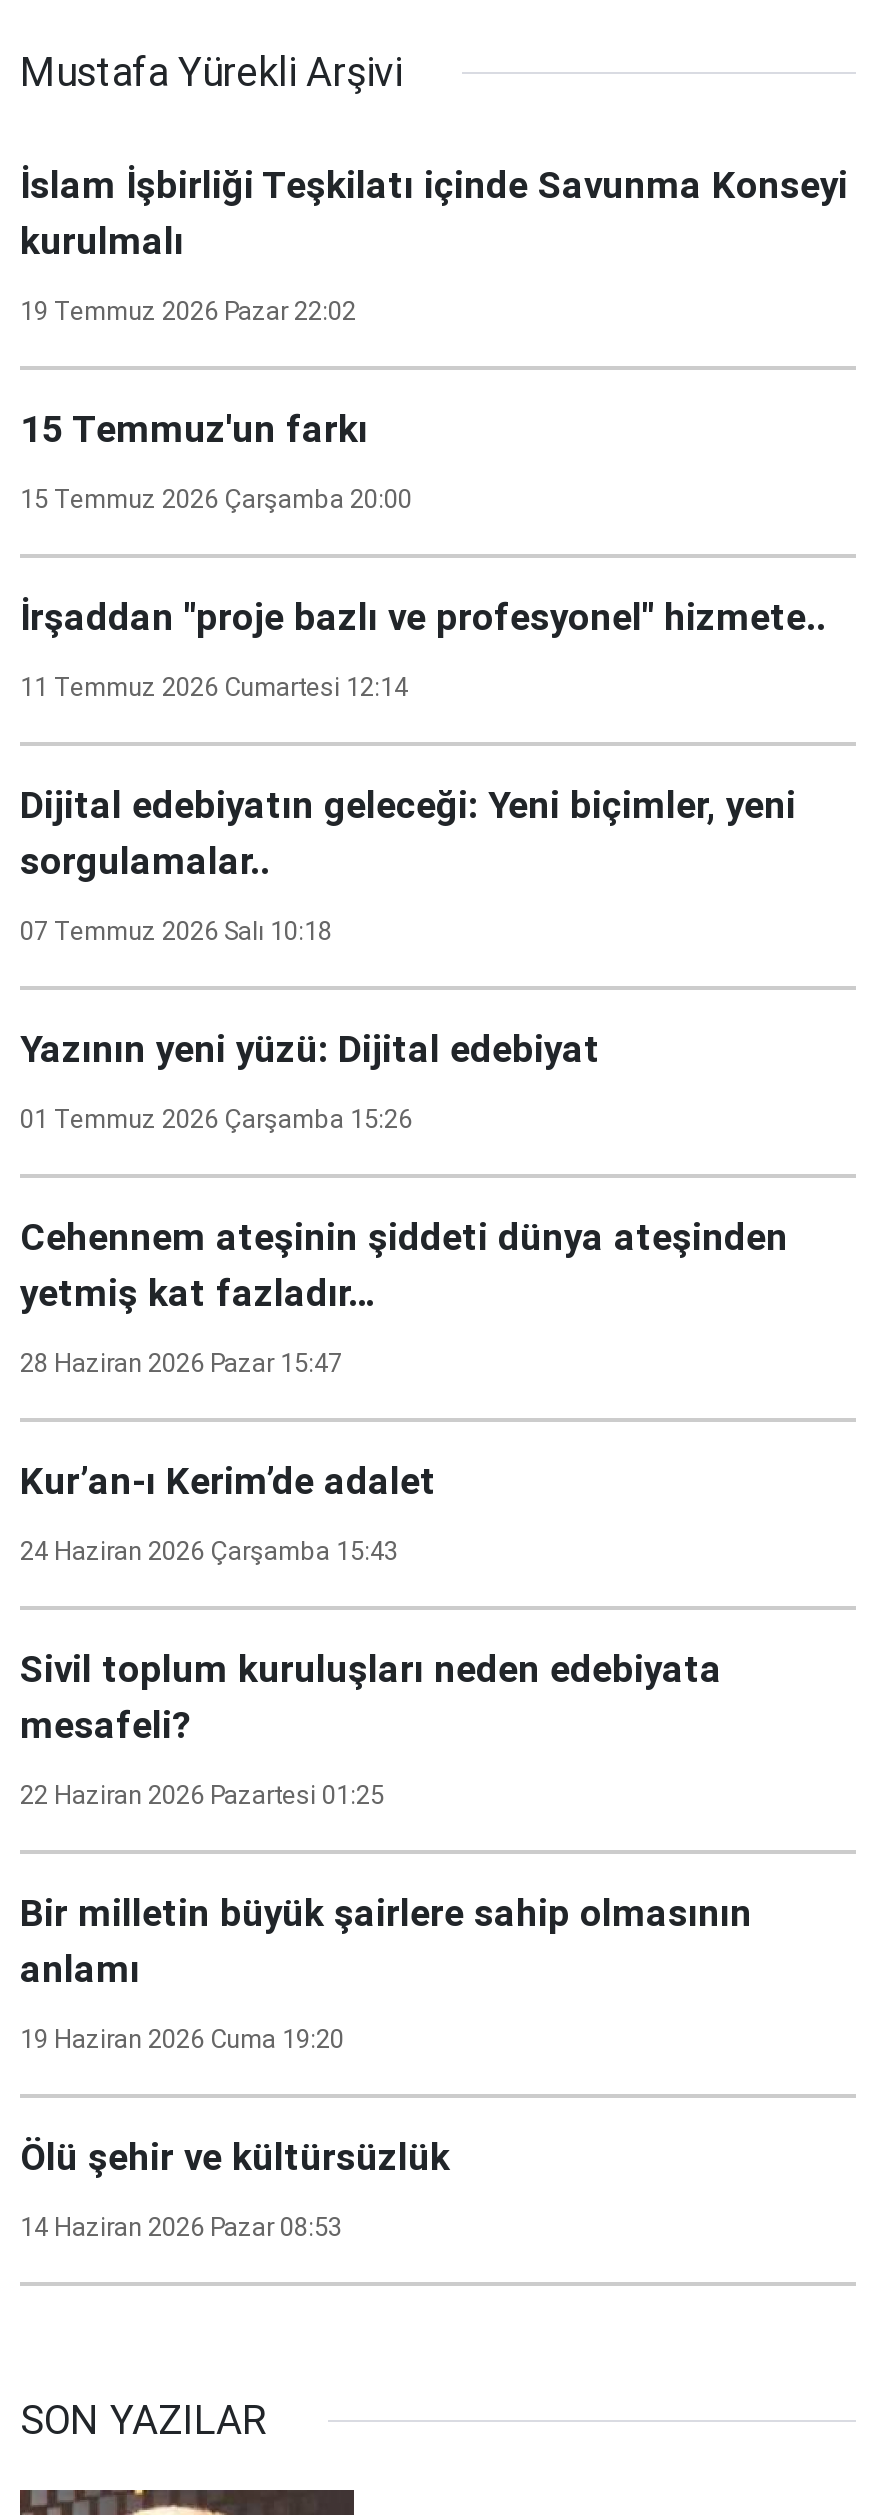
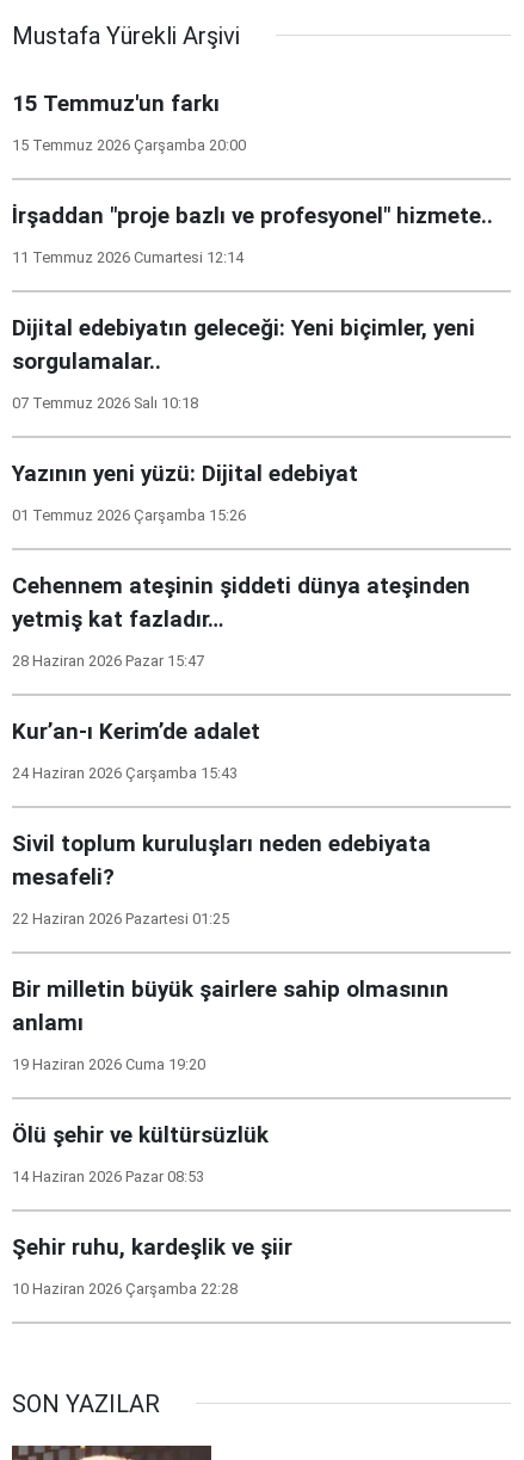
- İslam İşbirliği Teşkilatı içinde Savunma Konseyi
- kurulmalı
- 19 Temmuz 2026 Pazar 22:02

moved up: 15 Temmuz'un farkı | 15 Temmuz 2026 Çarşamba 20:00 | İrşaddan "proje bazlı ve profesyonel" hizmete.. | ... | Ölü şehir ve kültürsüzlük | 14 Haziran 2026 Pazar 08:53

+ Şehir ruhu, kardeşlik ve şiir
+ 10 Haziran 2026 Çarşamba 22:28
